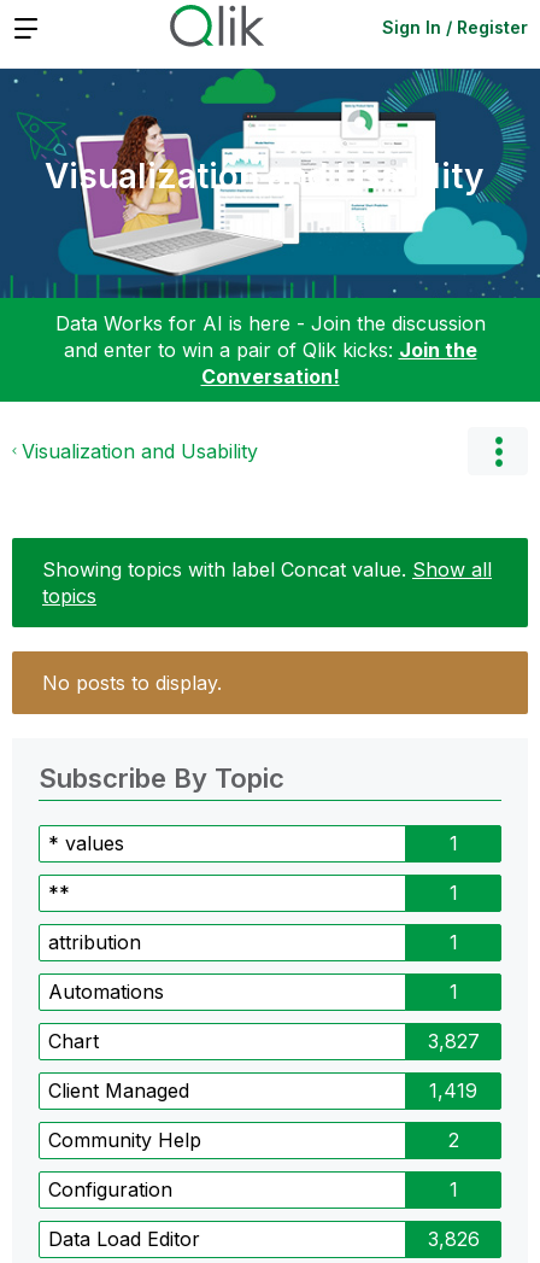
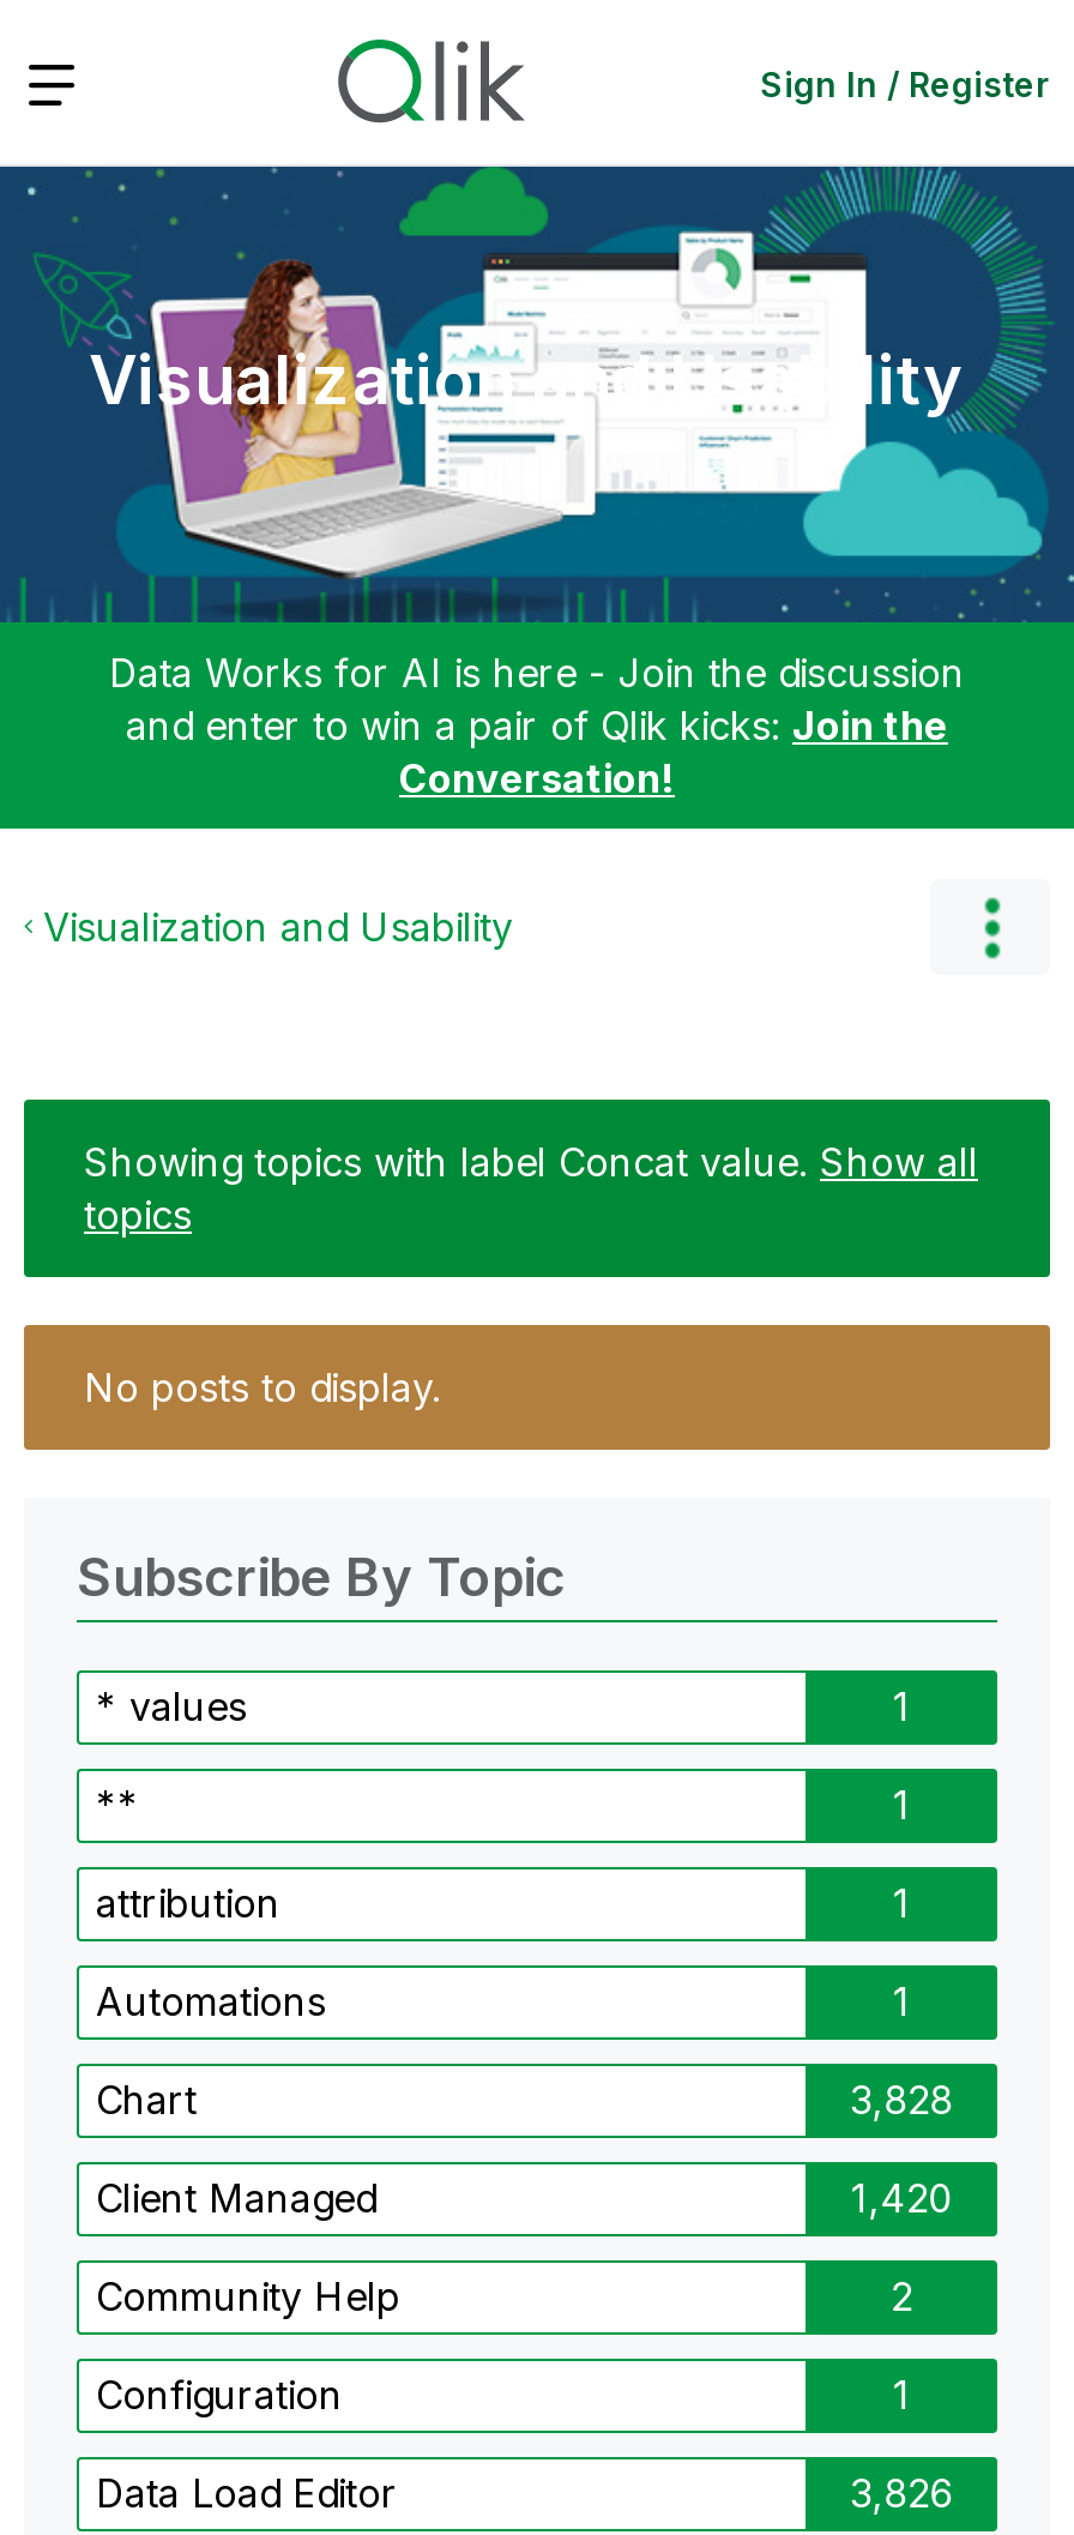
- 3,827
+ 3,828

- 1,419
+ 1,420
